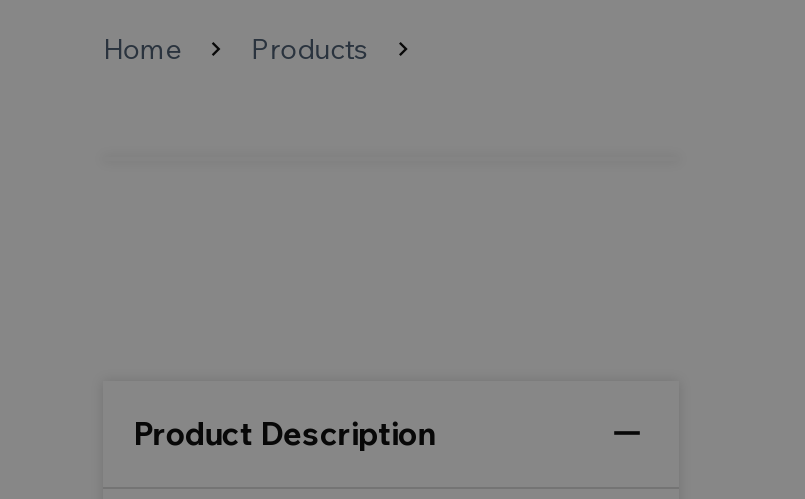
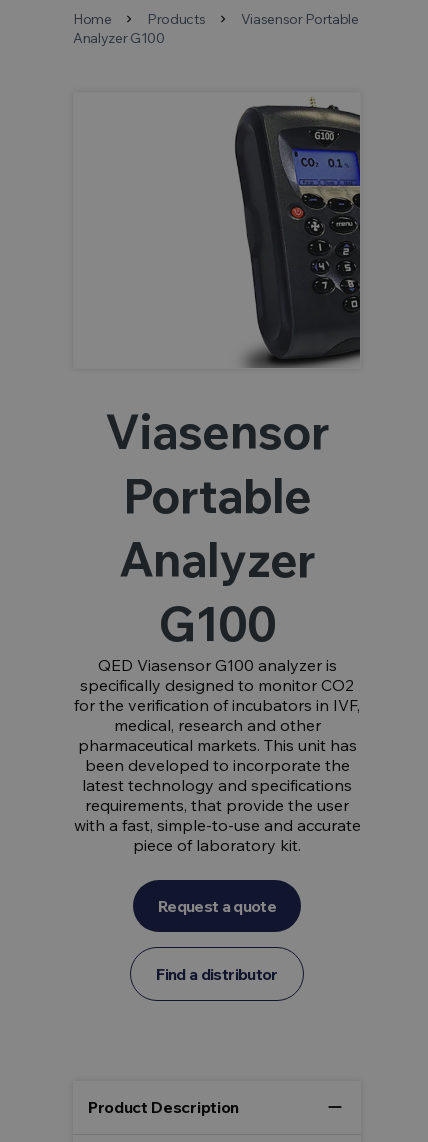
+ Viasensor Portable
+ Analyzer G100

+ [image]
+ Viasensor
+ Portable
+ Analyzer
+ G100
+ QED Viasensor G100 analyzer is
+ specifically designed to monitor CO2
+ for the verification of incubators in IVF,
+ medical, research and other
+ pharmaceutical markets. This unit has
+ been developed to incorporate the
+ latest technology and specifications
+ requirements, that provide the user
+ with a fast, simple-to-use and accurate
+ piece of laboratory kit.
+ Request a quote
+ Find a distributor
